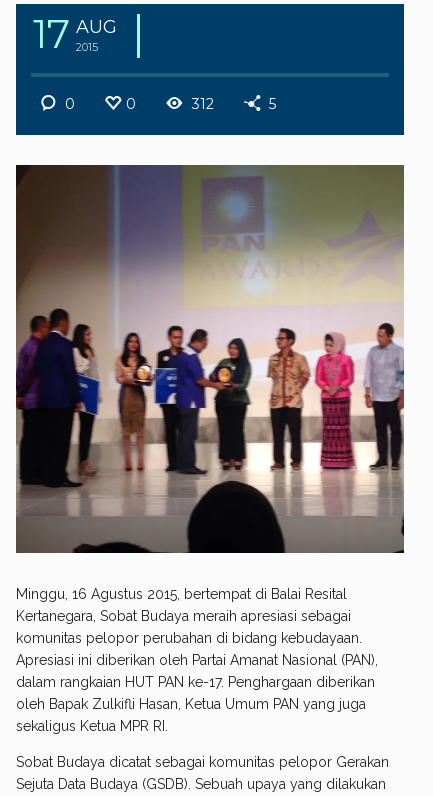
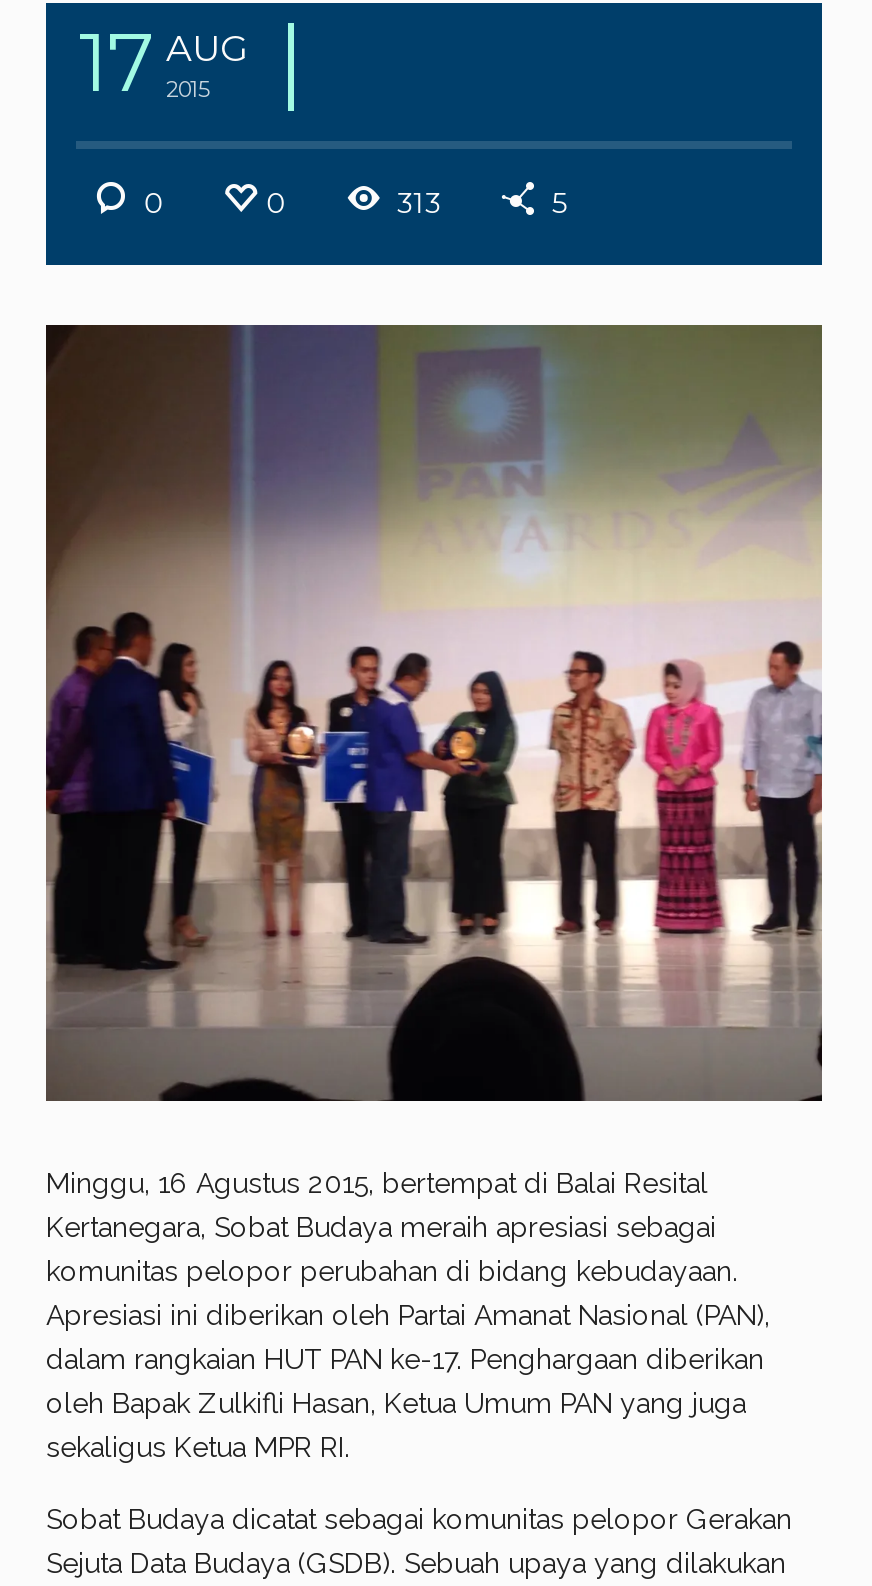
- 312
+ 313
